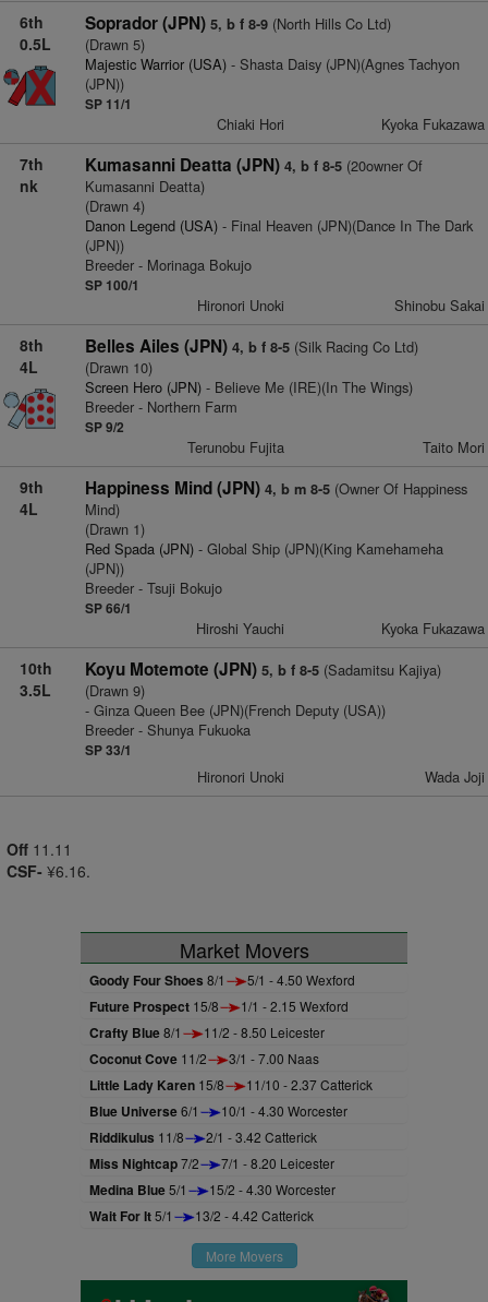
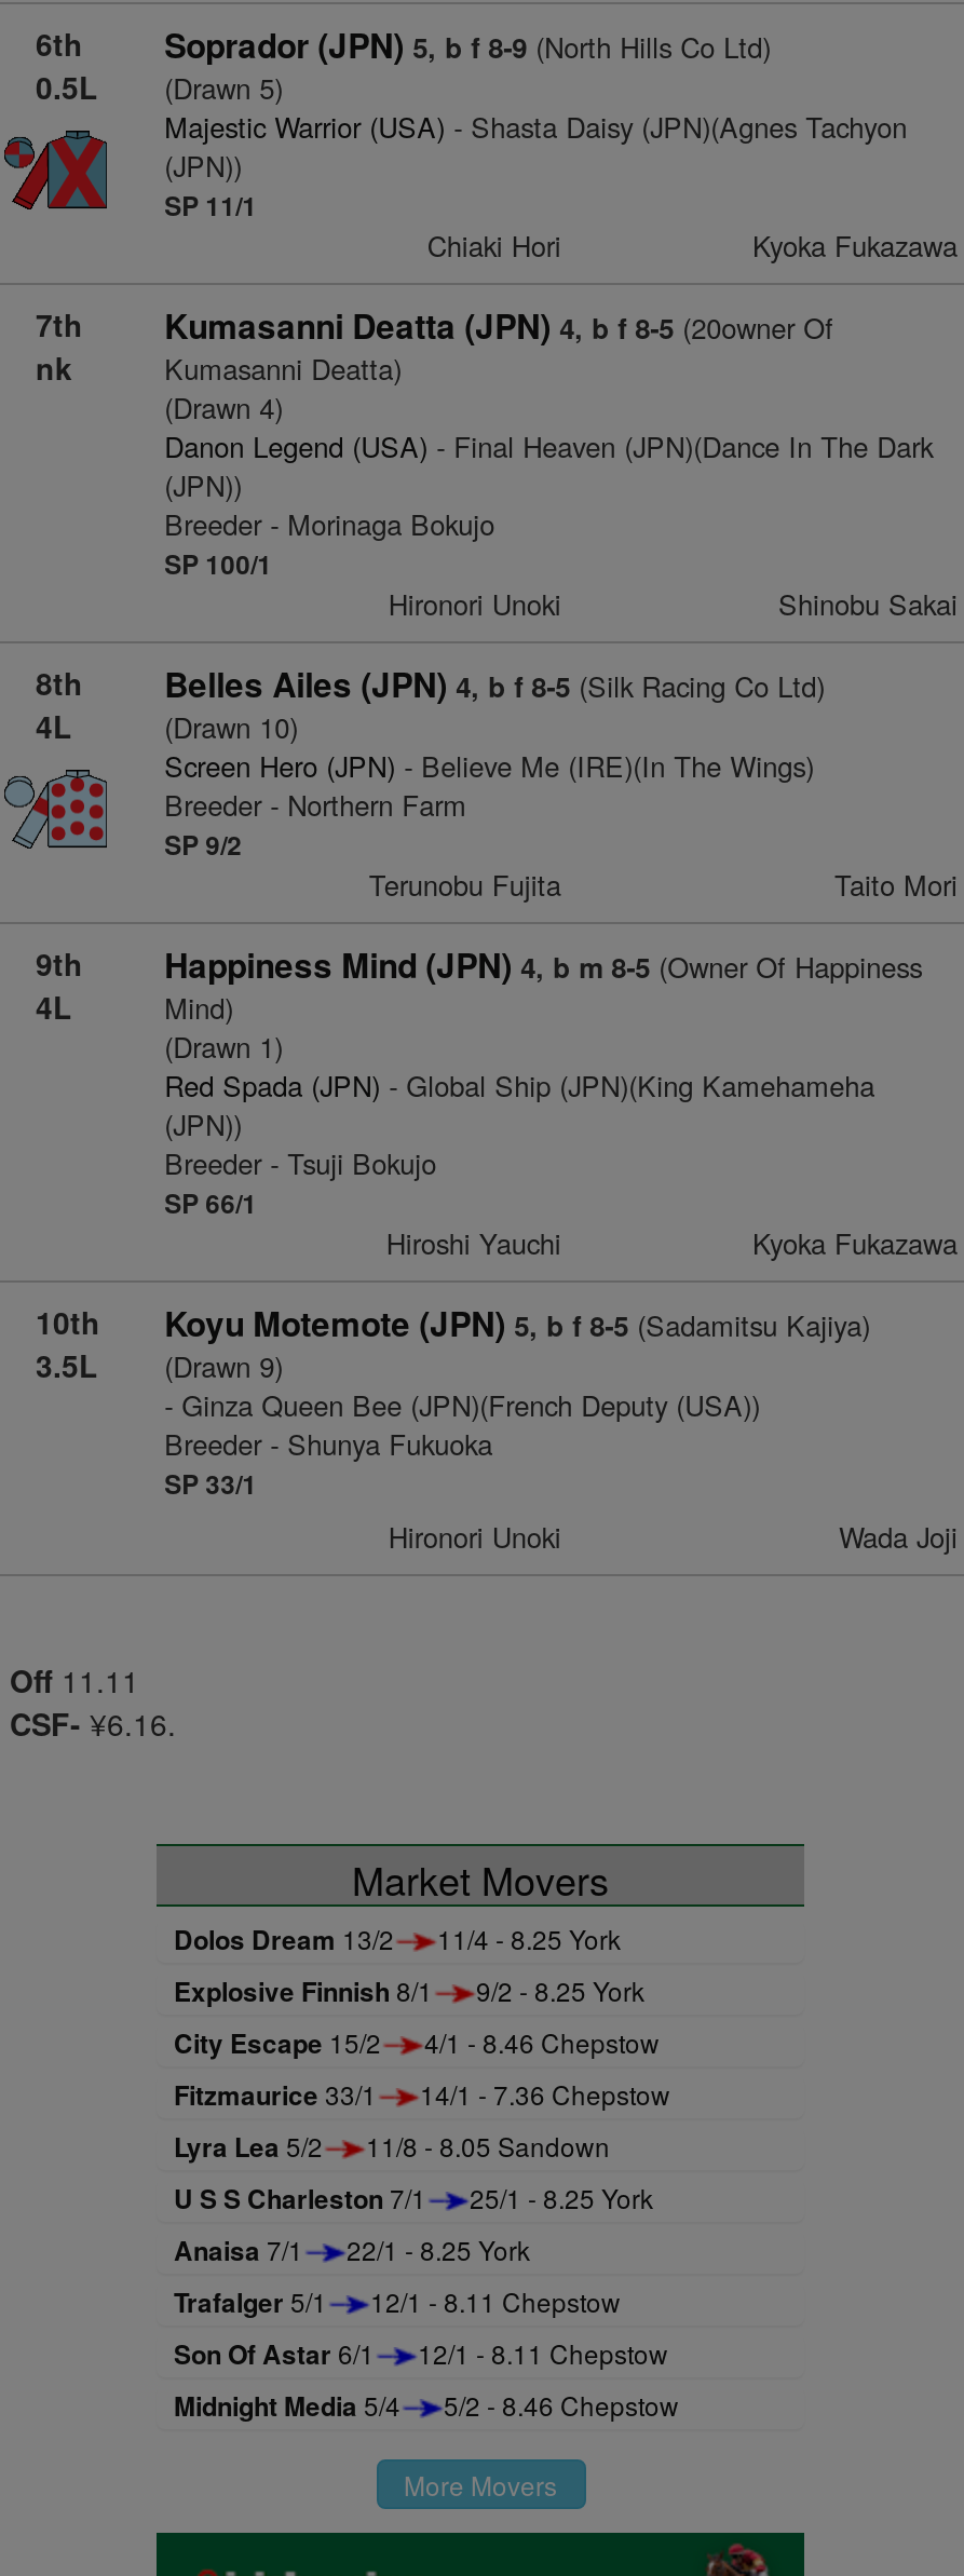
- Goody Four Shoes 8/1
- 5/1 - 4.50 Wexford
- Future Prospect 15/8
- 1/1 - 2.15 Wexford
- Crafty Blue 8/1
- 11/2 - 8.50 Leicester
- Coconut Cove 11/2
- 3/1 - 7.00 Naas
- Little Lady Karen 15/8
- 11/10 - 2.37 Catterick
- Blue Universe 6/1
- 10/1 - 4.30 Worcester
- Riddikulus 11/8
- 2/1 - 3.42 Catterick
- Miss Nightcap 7/2
- 7/1 - 8.20 Leicester
- Medina Blue 5/1
- 15/2 - 4.30 Worcester
- Wait For It 5/1
- 13/2 - 4.42 Catterick
+ Dolos Dream 13/2
+ 11/4 - 8.25 York
+ Explosive Finnish 8/1
+ 9/2 - 8.25 York
+ City Escape 15/2
+ 4/1 - 8.46 Chepstow
+ Fitzmaurice 33/1
+ 14/1 - 7.36 Chepstow
+ Lyra Lea 5/2
+ 11/8 - 8.05 Sandown
+ U S S Charleston 7/1
+ 25/1 - 8.25 York
+ Anaisa 7/1
+ 22/1 - 8.25 York
+ Trafalger 5/1
+ 12/1 - 8.11 Chepstow
+ Son Of Astar 6/1
+ 12/1 - 8.11 Chepstow
+ Midnight Media 5/4
+ 5/2 - 8.46 Chepstow
